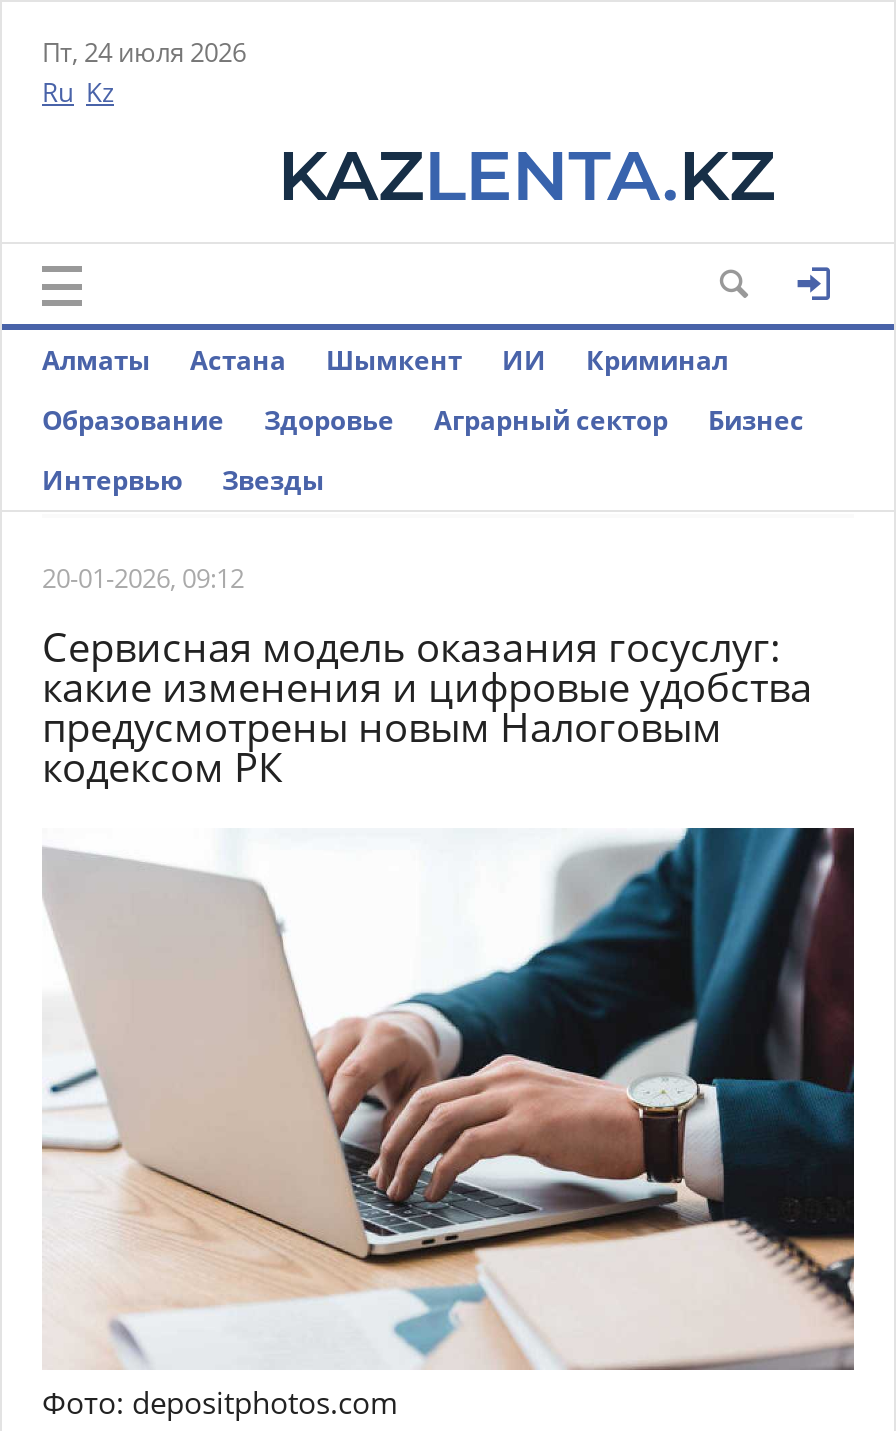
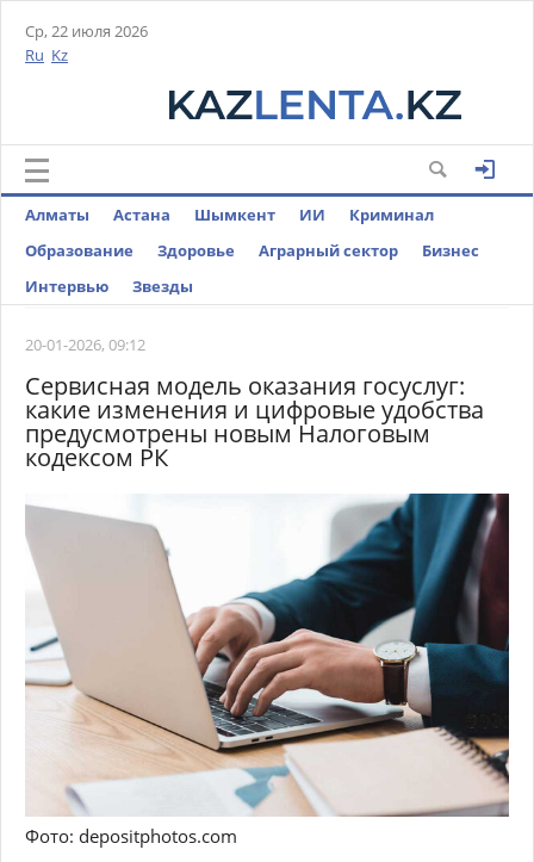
- Пт, 24 июля 2026
+ Ср, 22 июля 2026
